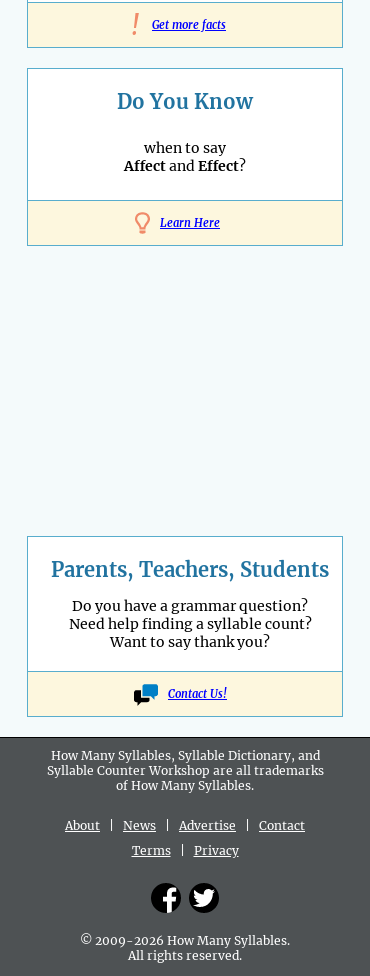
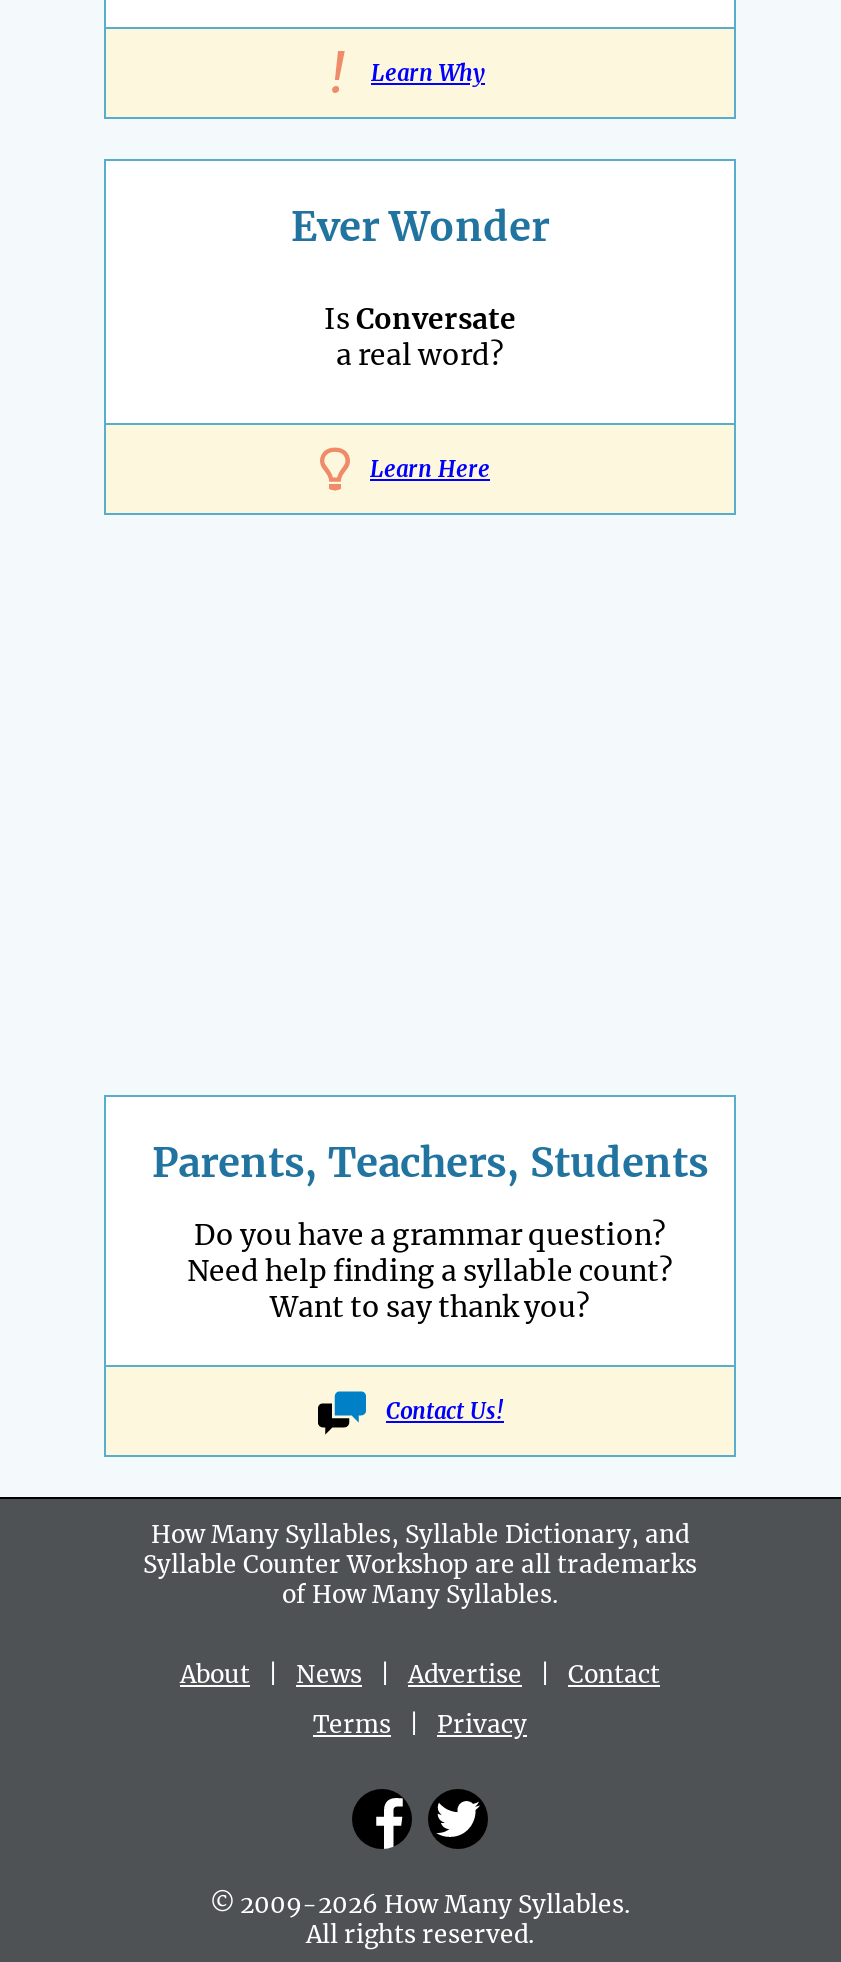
- Get more facts
+ Learn Why

- Do You Know
+ Ever Wonder

- when to say
- Affect and Effect?
+ Is Conversate
+ a real word?
